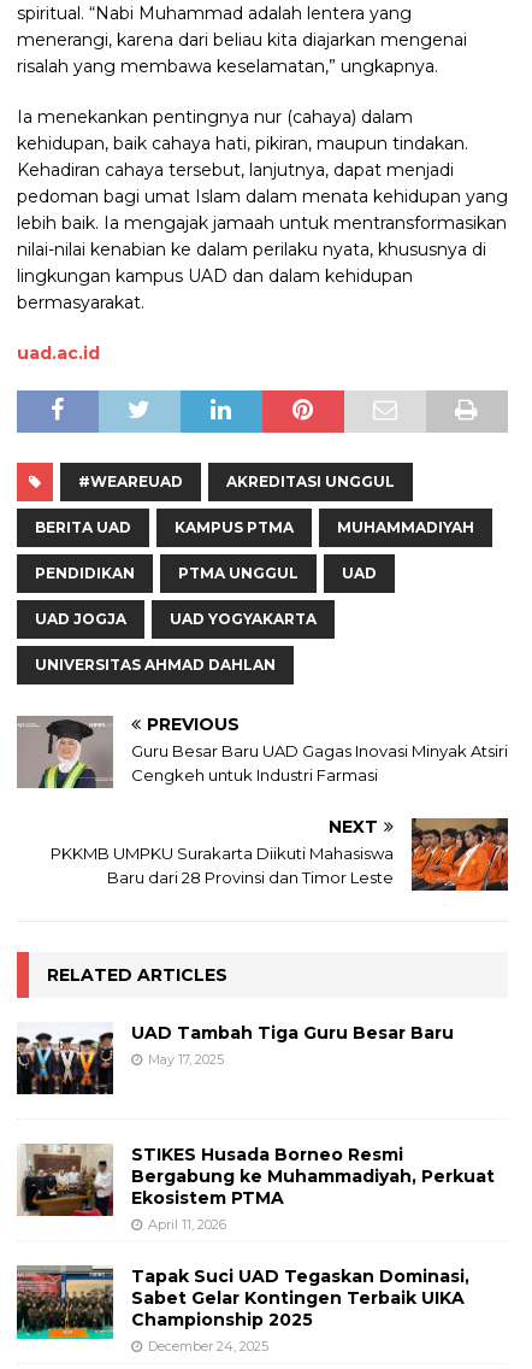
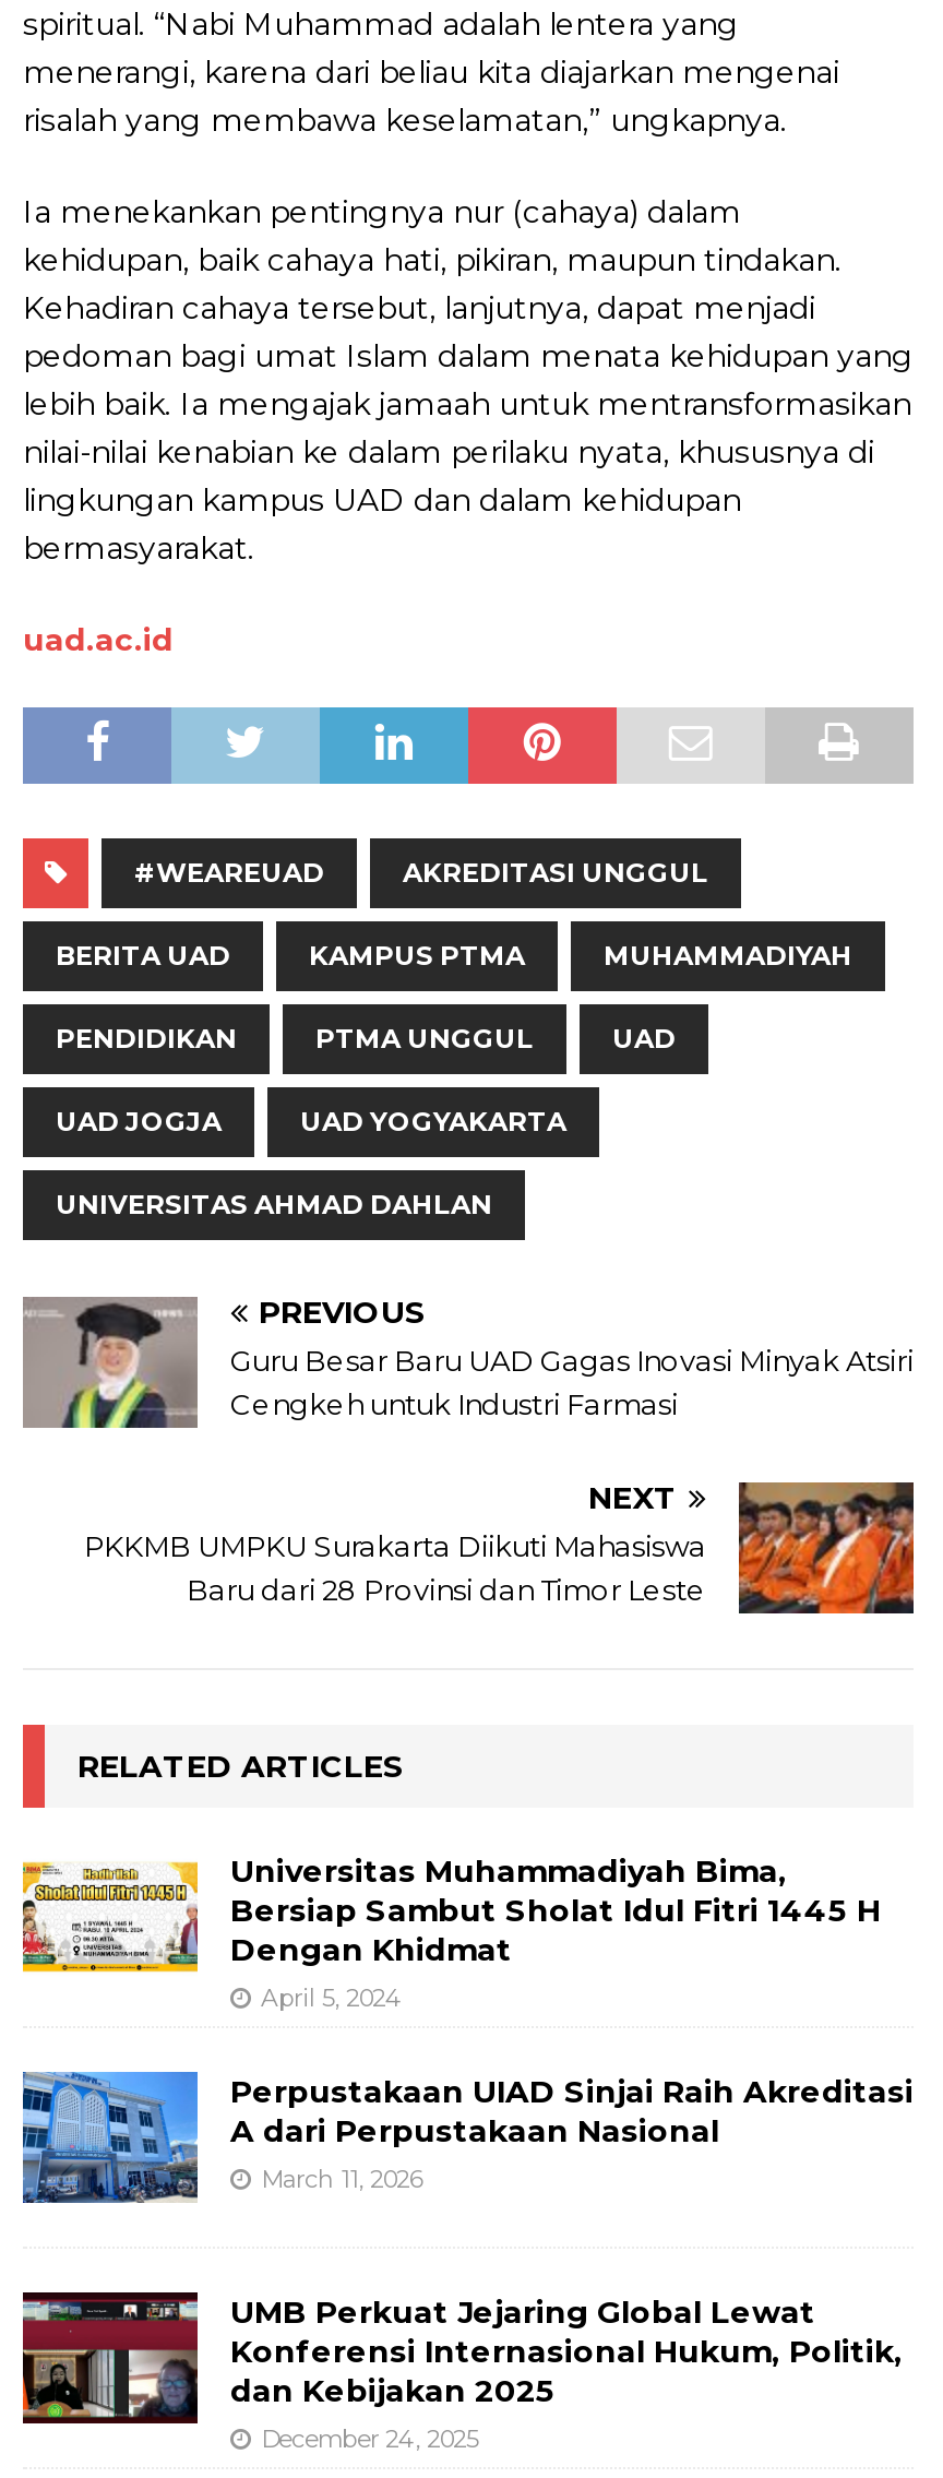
- [image]
- UAD Tambah Tiga Guru Besar Baru
- May 17, 2025
+ [image]
+ Universitas Muhammadiyah Bima,
+ Bersiap Sambut Sholat Idul Fitri 1445 H
+ Dengan Khidmat
+ April 5, 2024

- [image]
- STIKES Husada Borneo Resmi
- Bergabung ke Muhammadiyah, Perkuat
- Ekosistem PTMA
- April 11, 2026
+ [image]
+ Perpustakaan UIAD Sinjai Raih Akreditasi
+ A dari Perpustakaan Nasional
+ March 11, 2026

- [image]
- Tapak Suci UAD Tegaskan Dominasi,
- Sabet Gelar Kontingen Terbaik UIKA
- Championship 2025
+ [image]
+ UMB Perkuat Jejaring Global Lewat
+ Konferensi Internasional Hukum, Politik,
+ dan Kebijakan 2025
